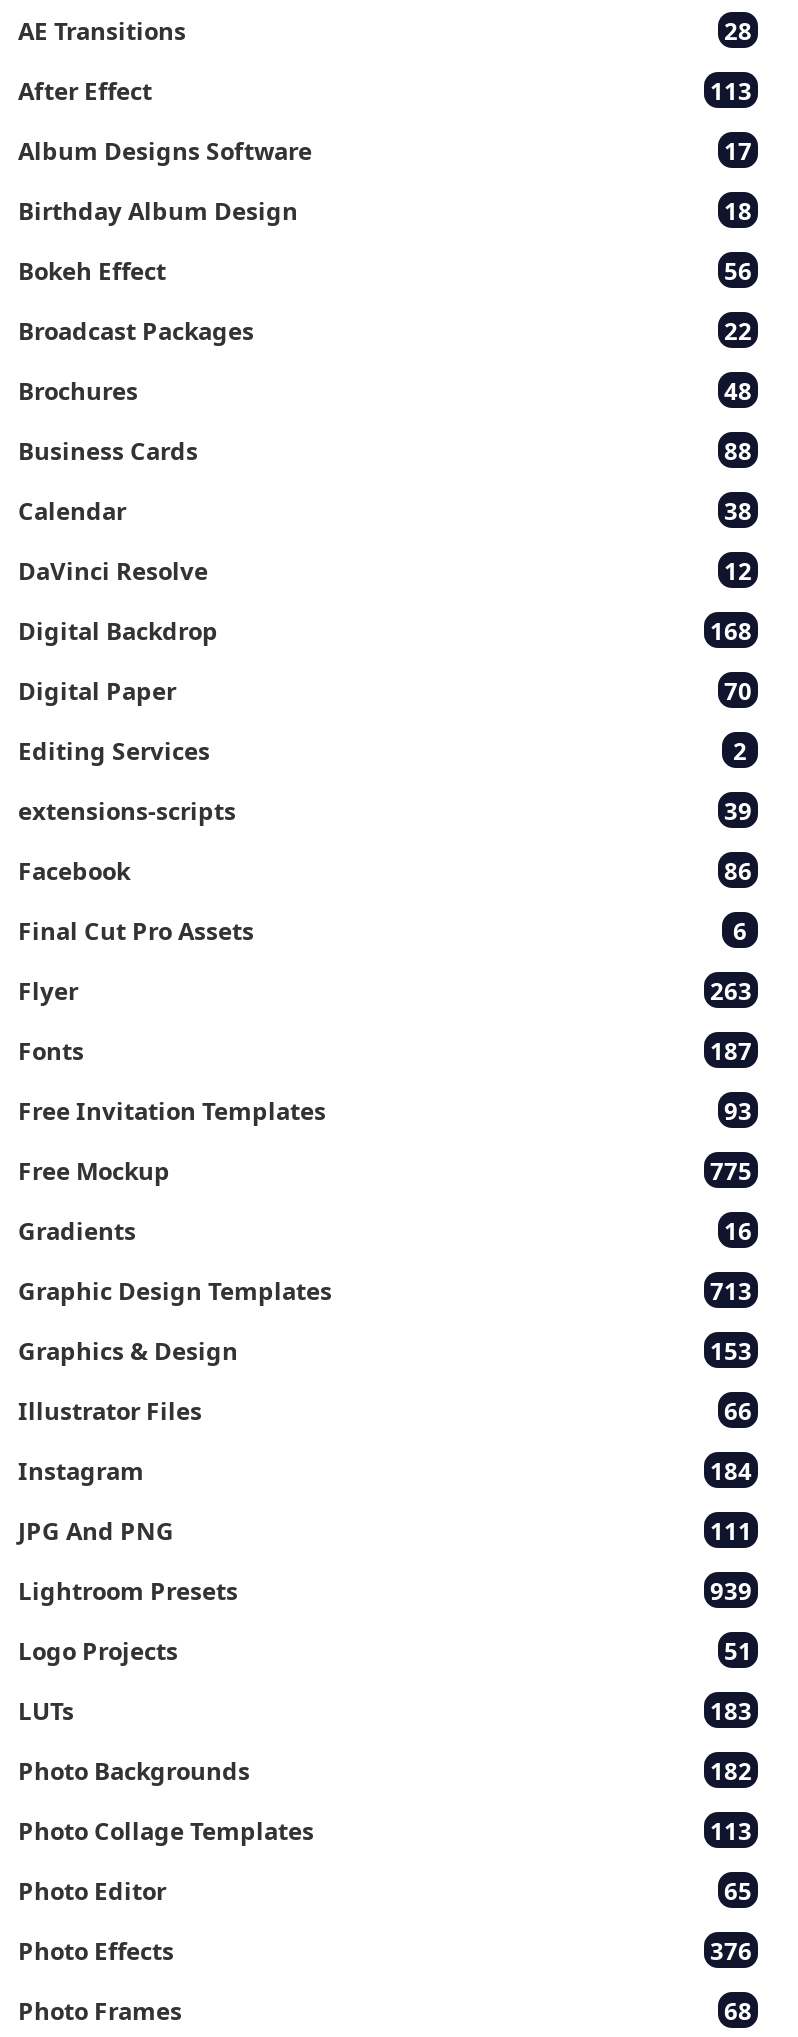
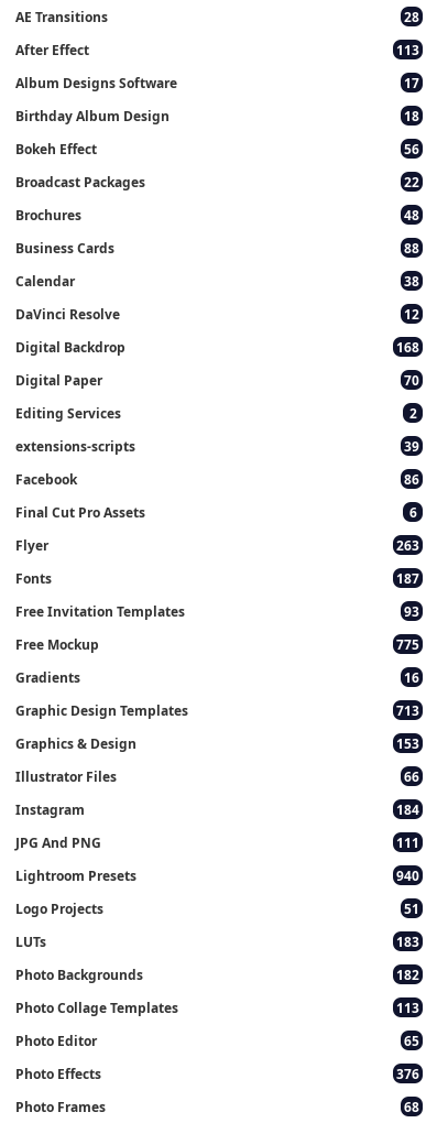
- 939
+ 940
